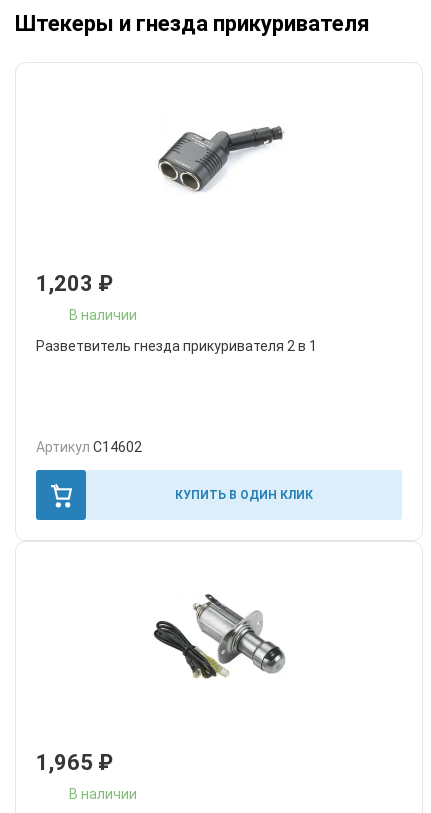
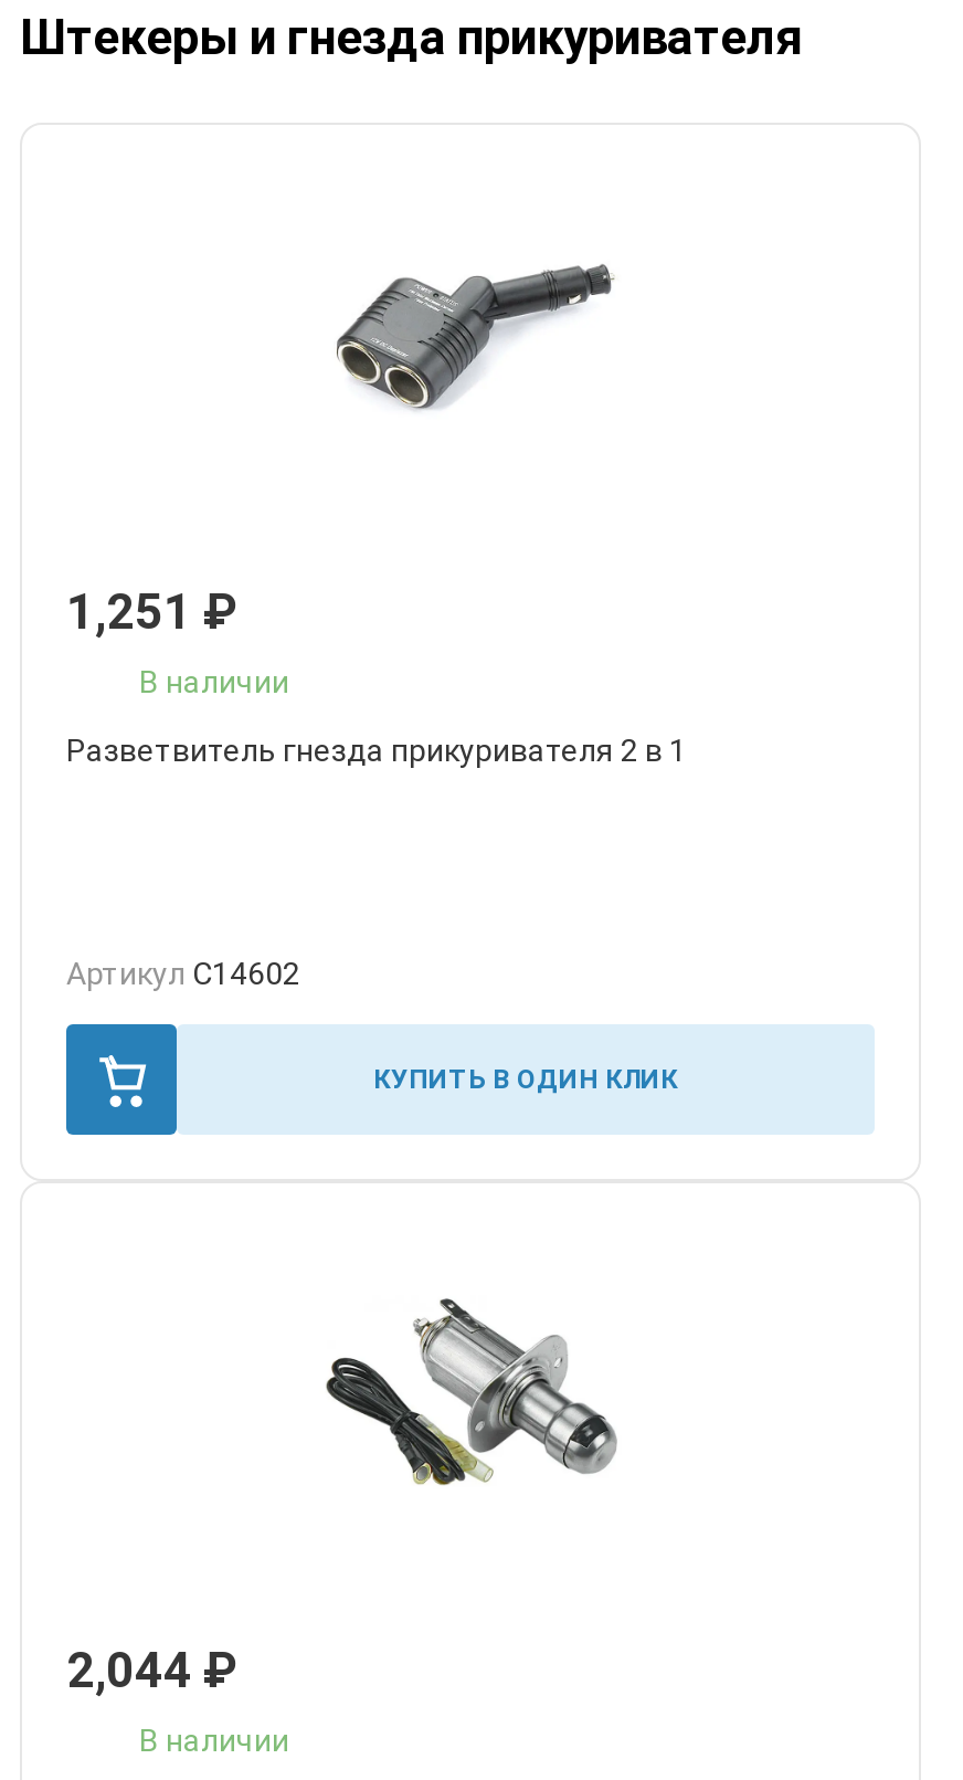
- 1,203 ₽
+ 1,251 ₽

- 1,965 ₽
+ 2,044 ₽
